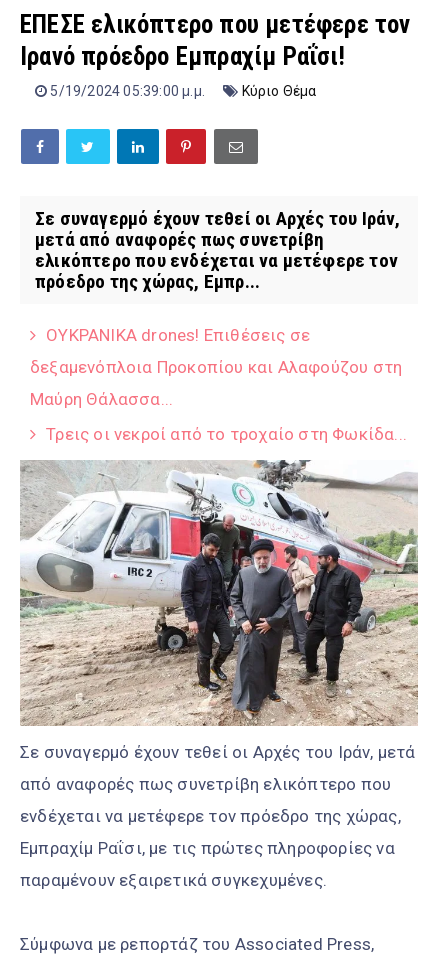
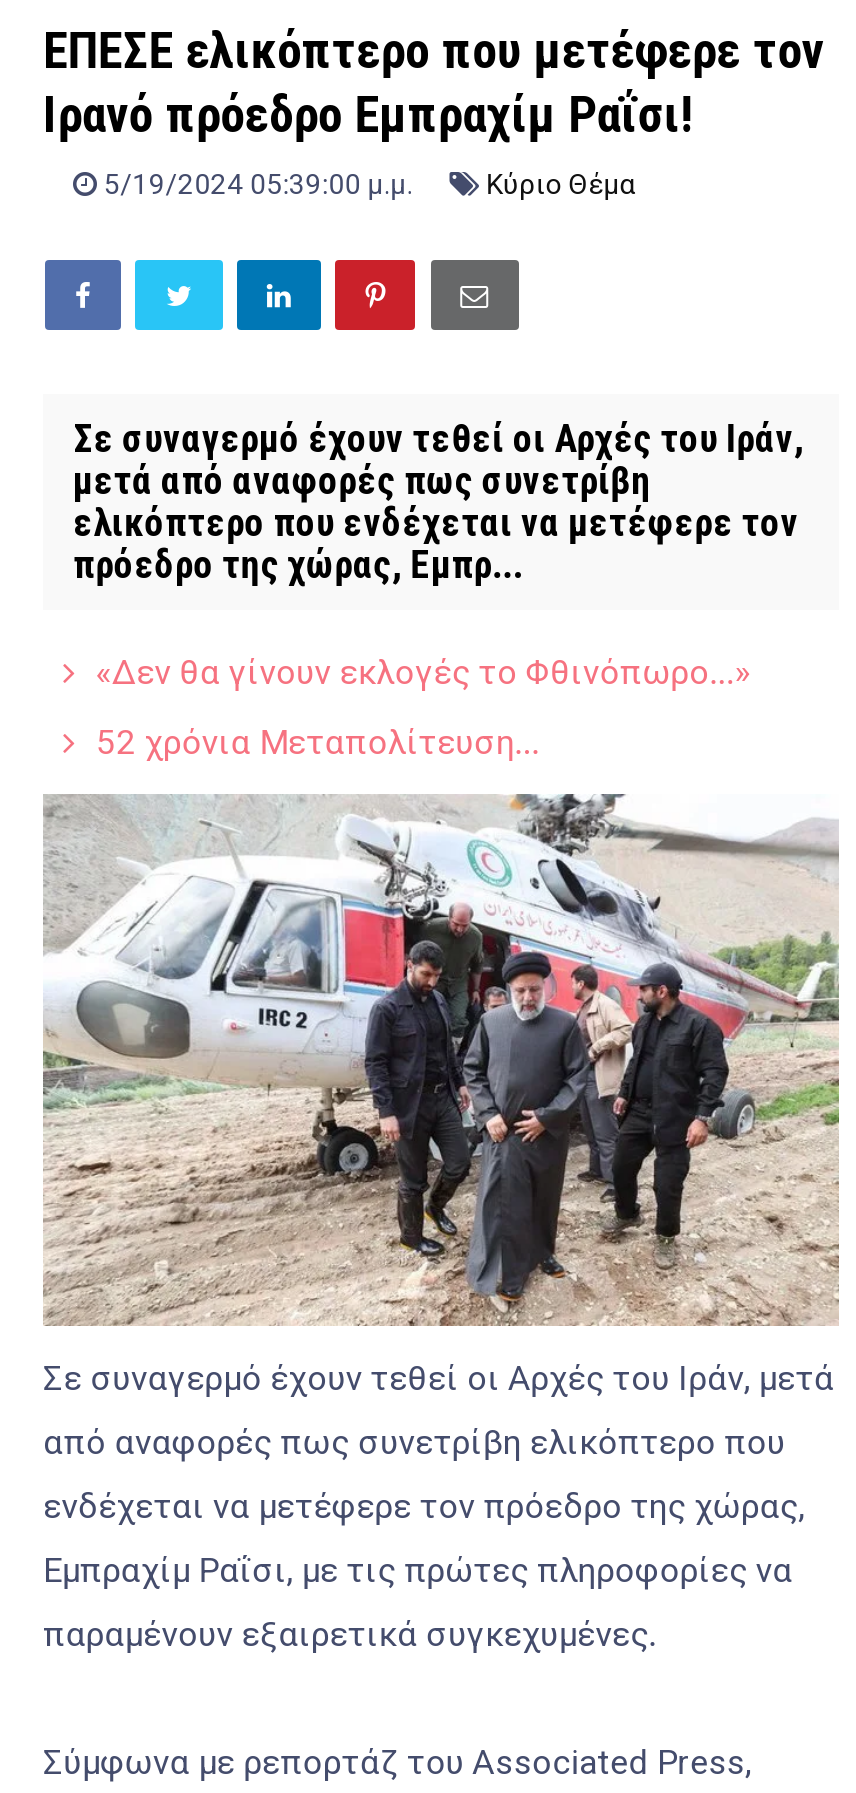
- ΟΥΚΡΑΝΙΚΑ drones! Επιθέσεις σε
- δεξαμενόπλοια Προκοπίου και Αλαφούζου στη
- Μαύρη Θάλασσα...
- Τρεις οι νεκροί από το τροχαίο στη Φωκίδα...
+ «Δεν θα γίνουν εκλογές το Φθινόπωρο...»
+ 52 χρόνια Μεταπολίτευση...
